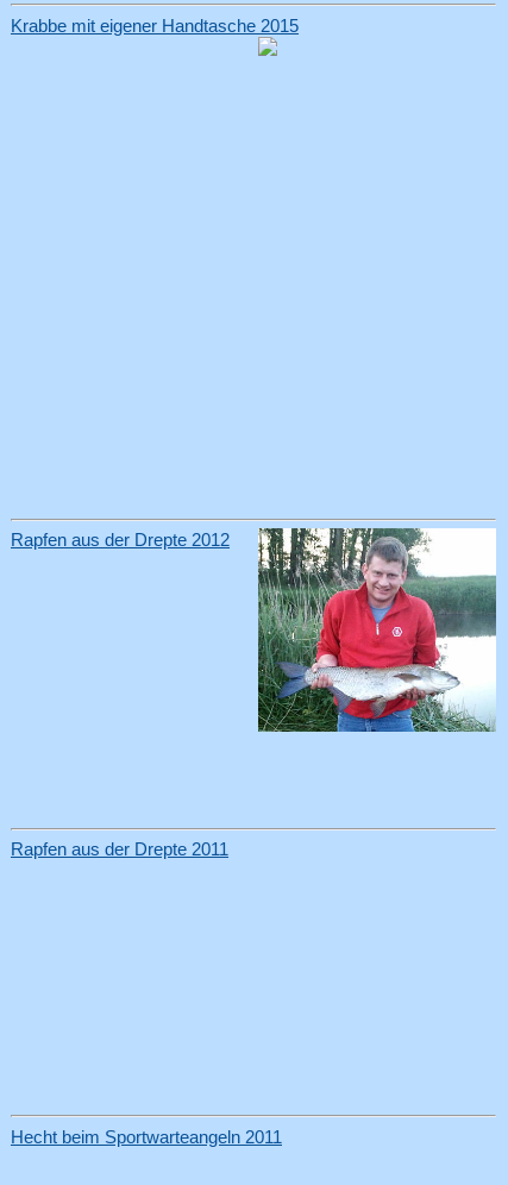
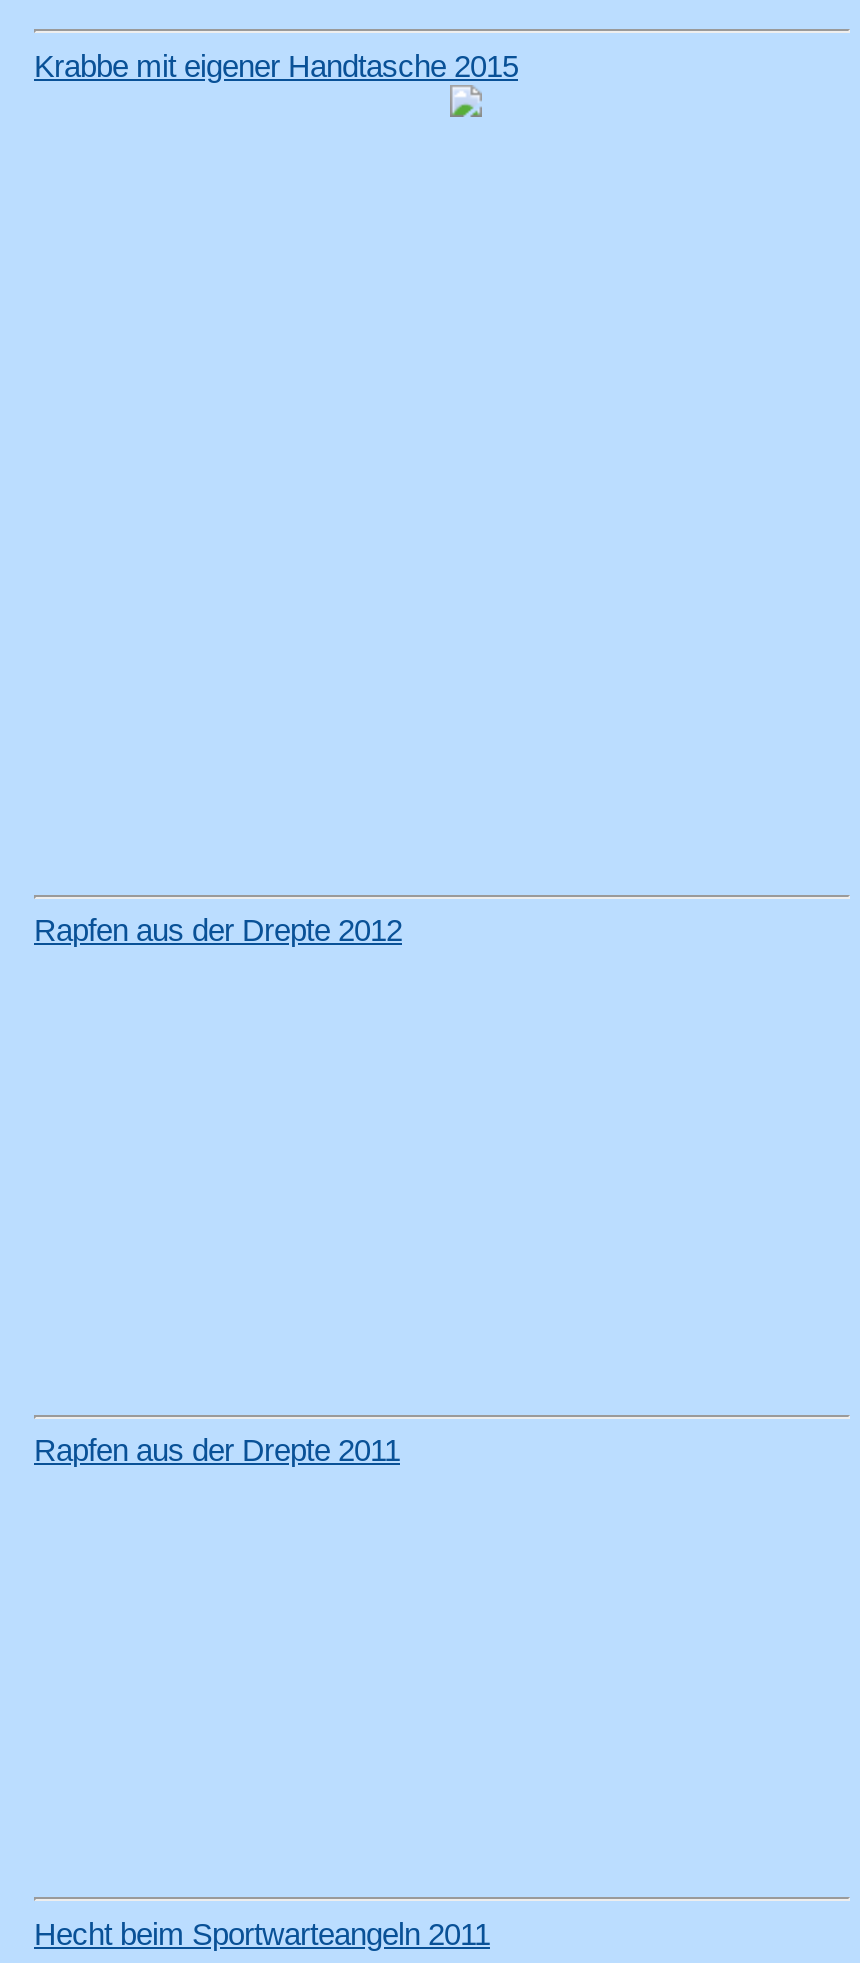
- [image]
